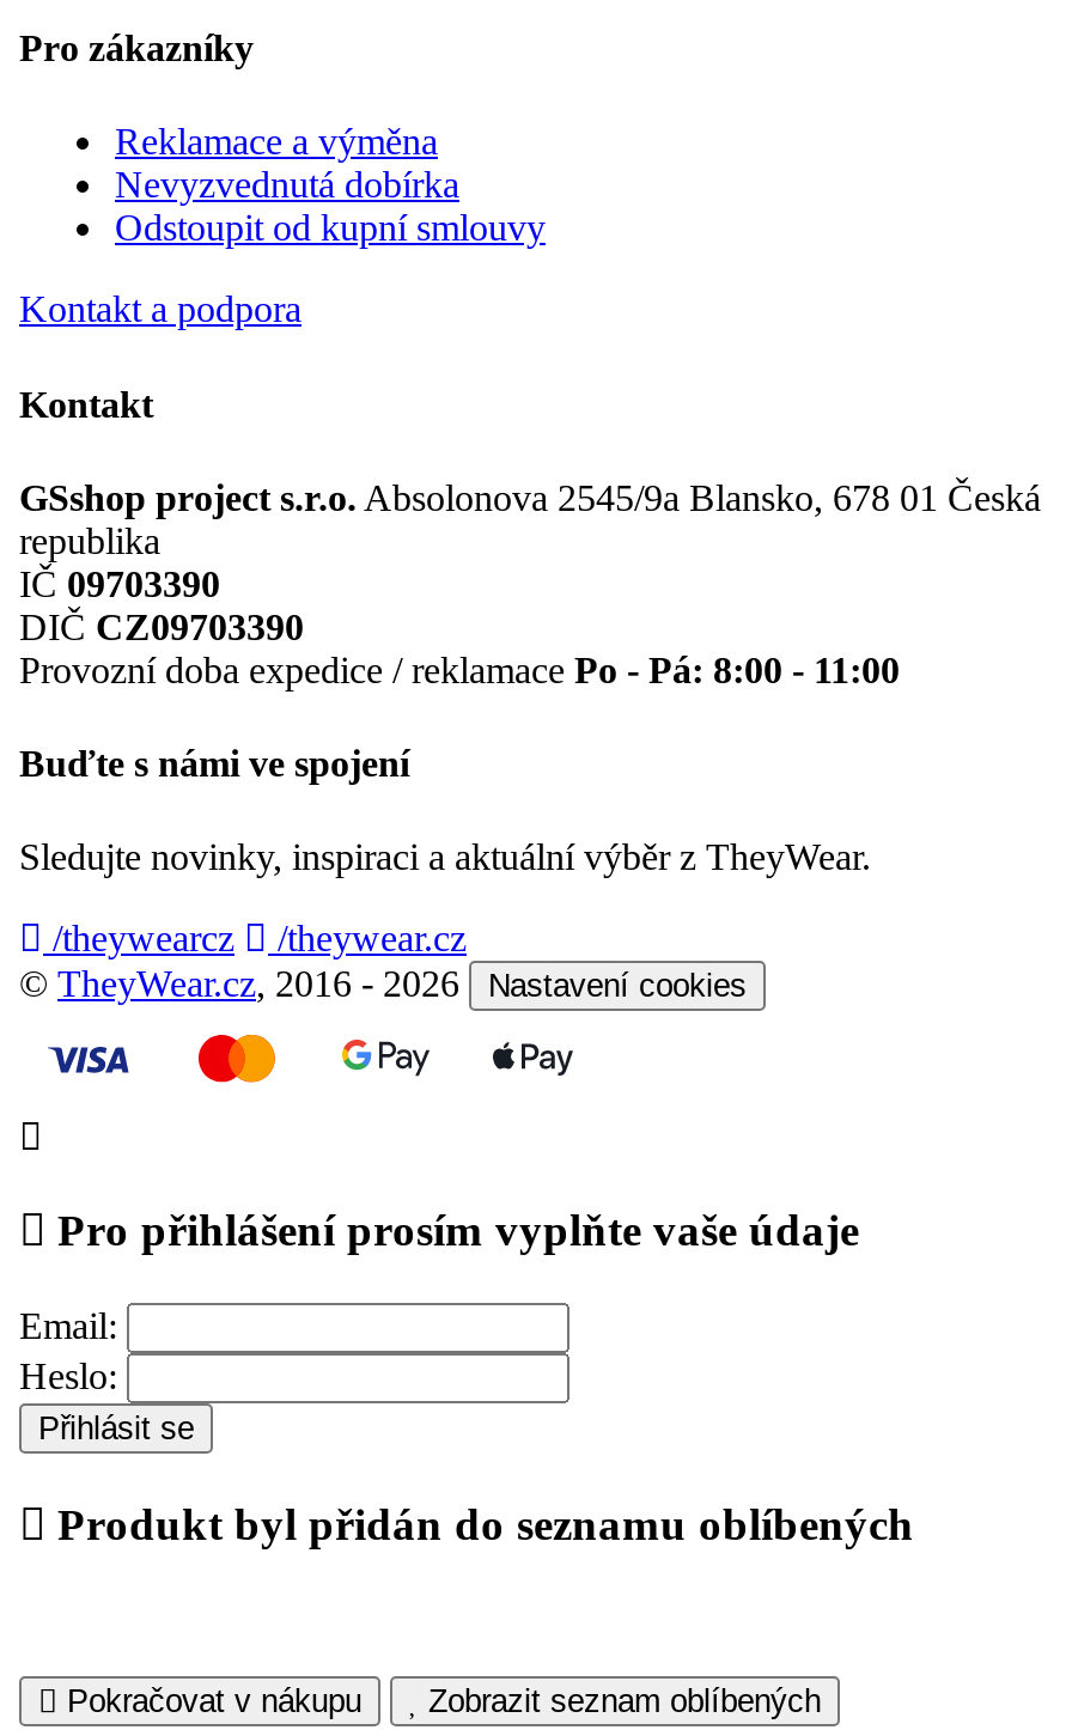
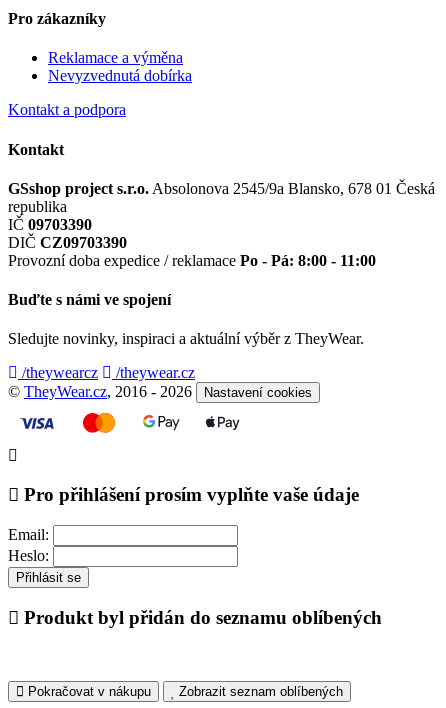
- Odstoupit od kupní smlouvy
